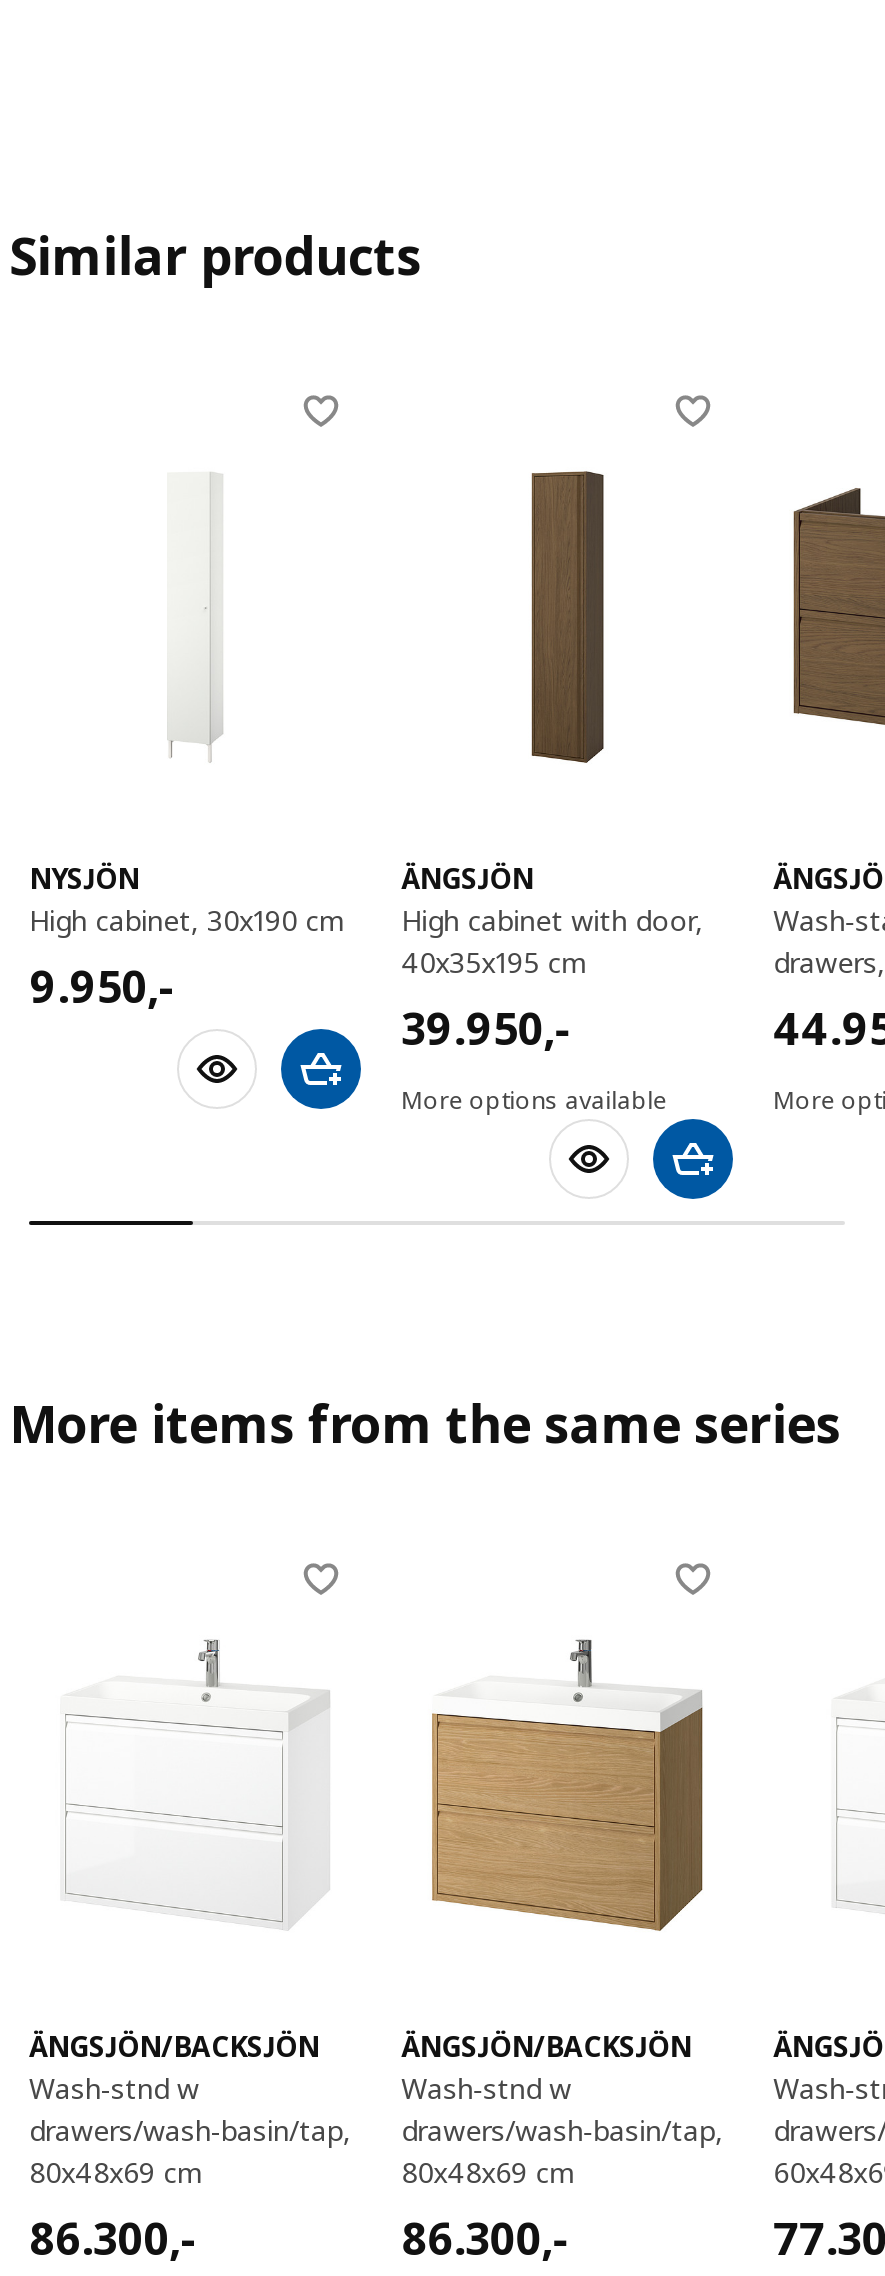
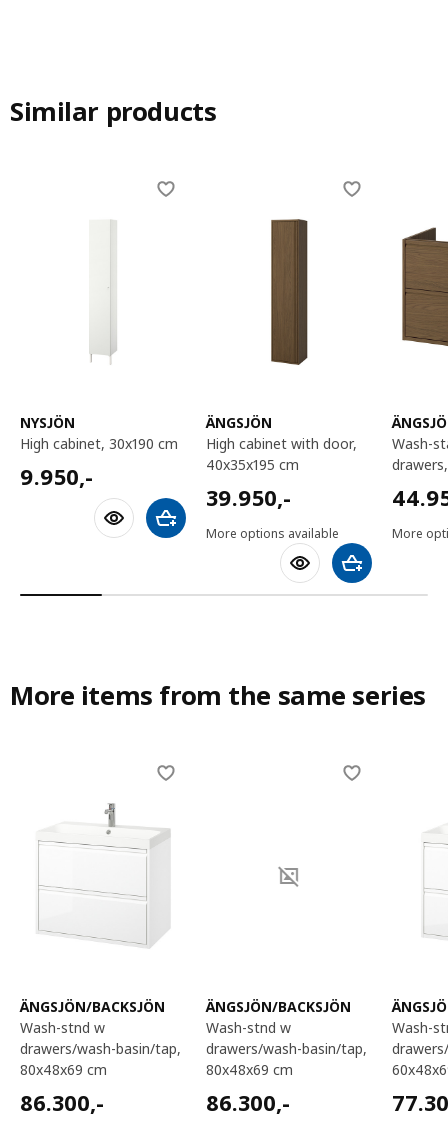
- [image]
